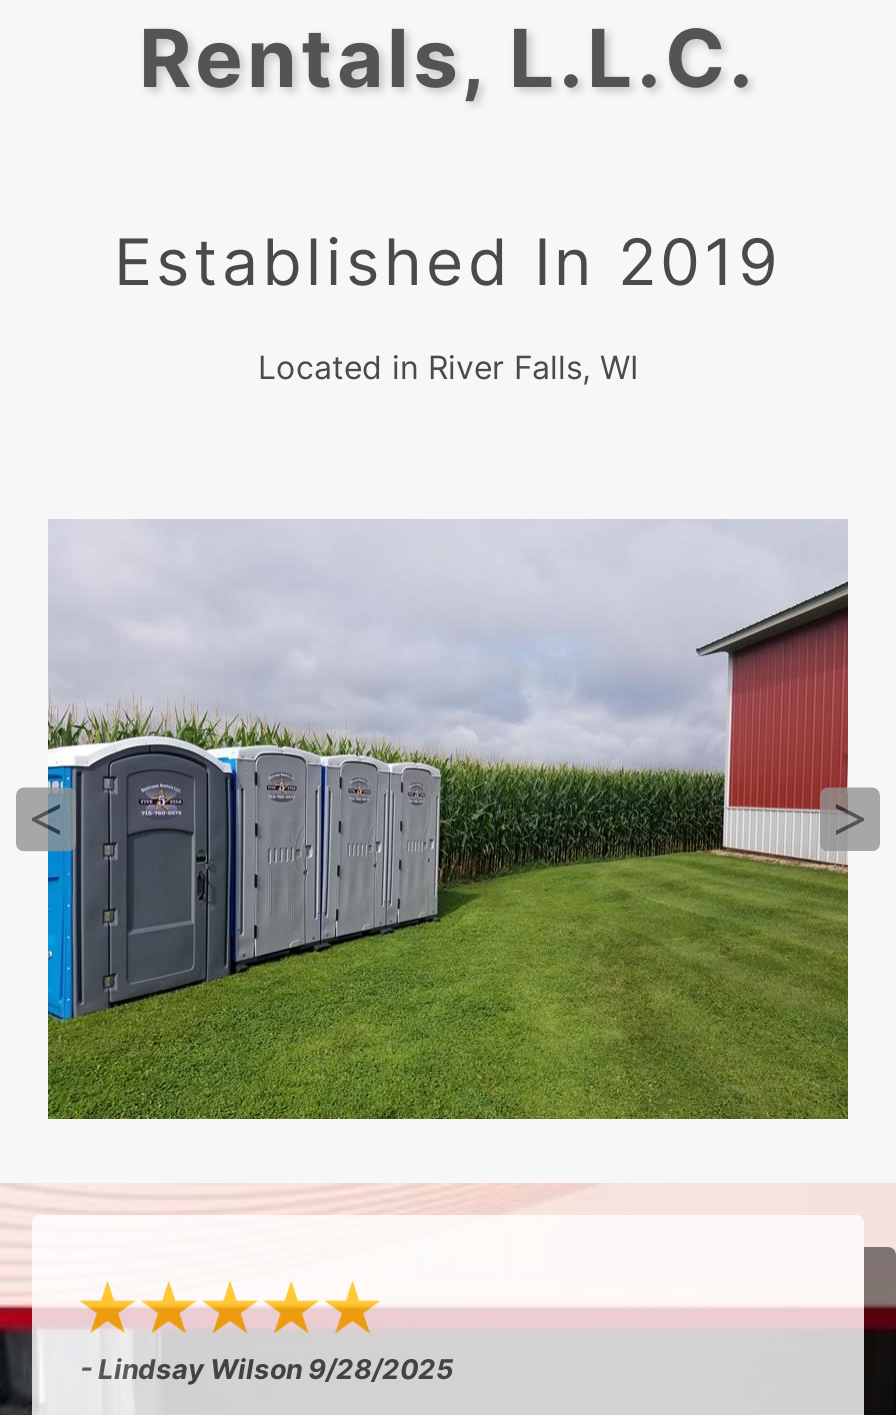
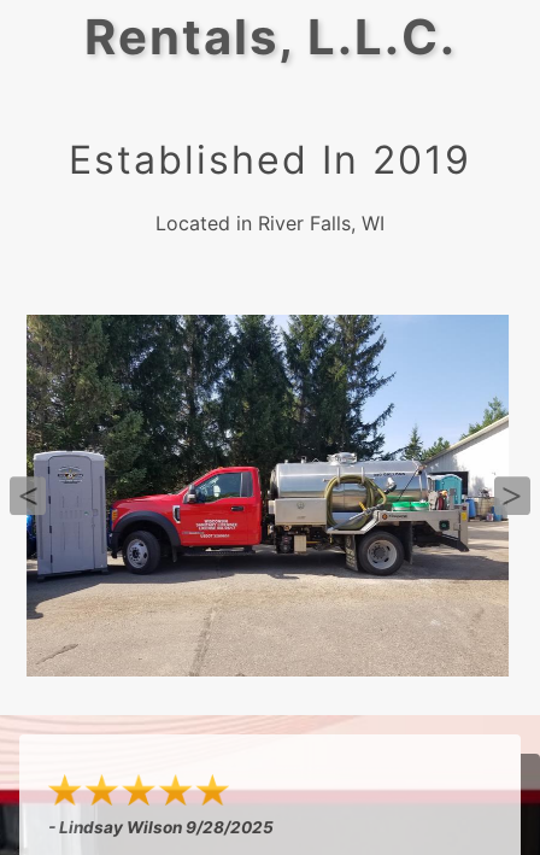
- [image]
+ [image]
